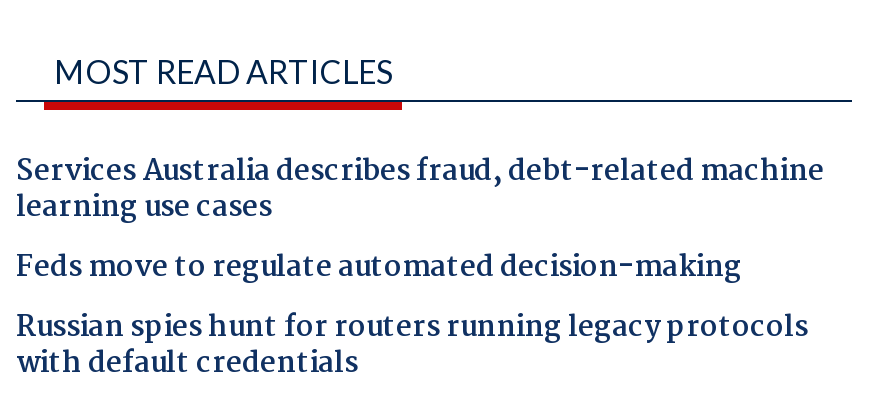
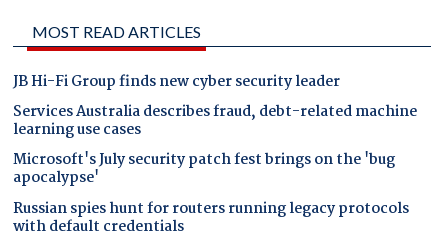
+ JB Hi-Fi Group finds new cyber security leader

- Feds move to regulate automated decision-making
+ Microsoft's July security patch fest brings on the 'bug
+ apocalypse'
